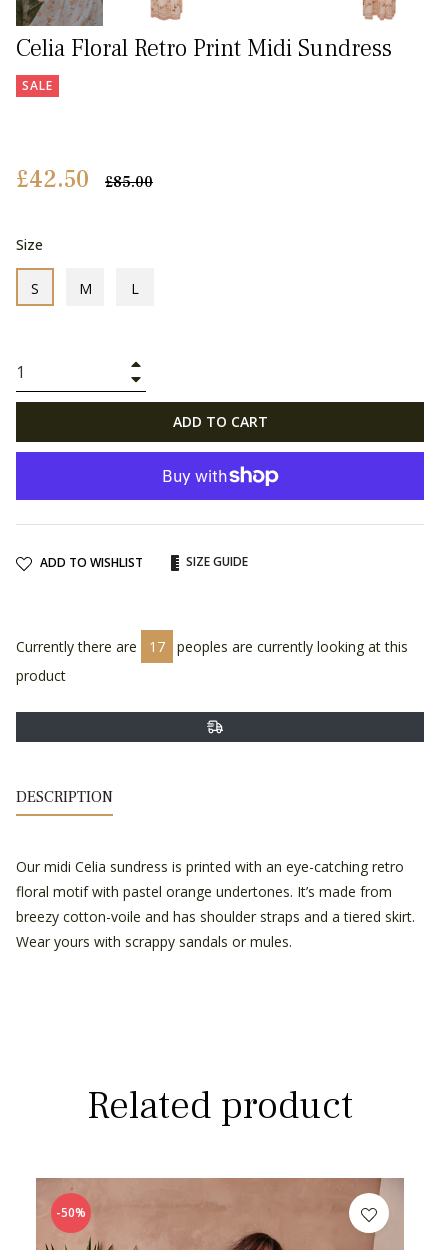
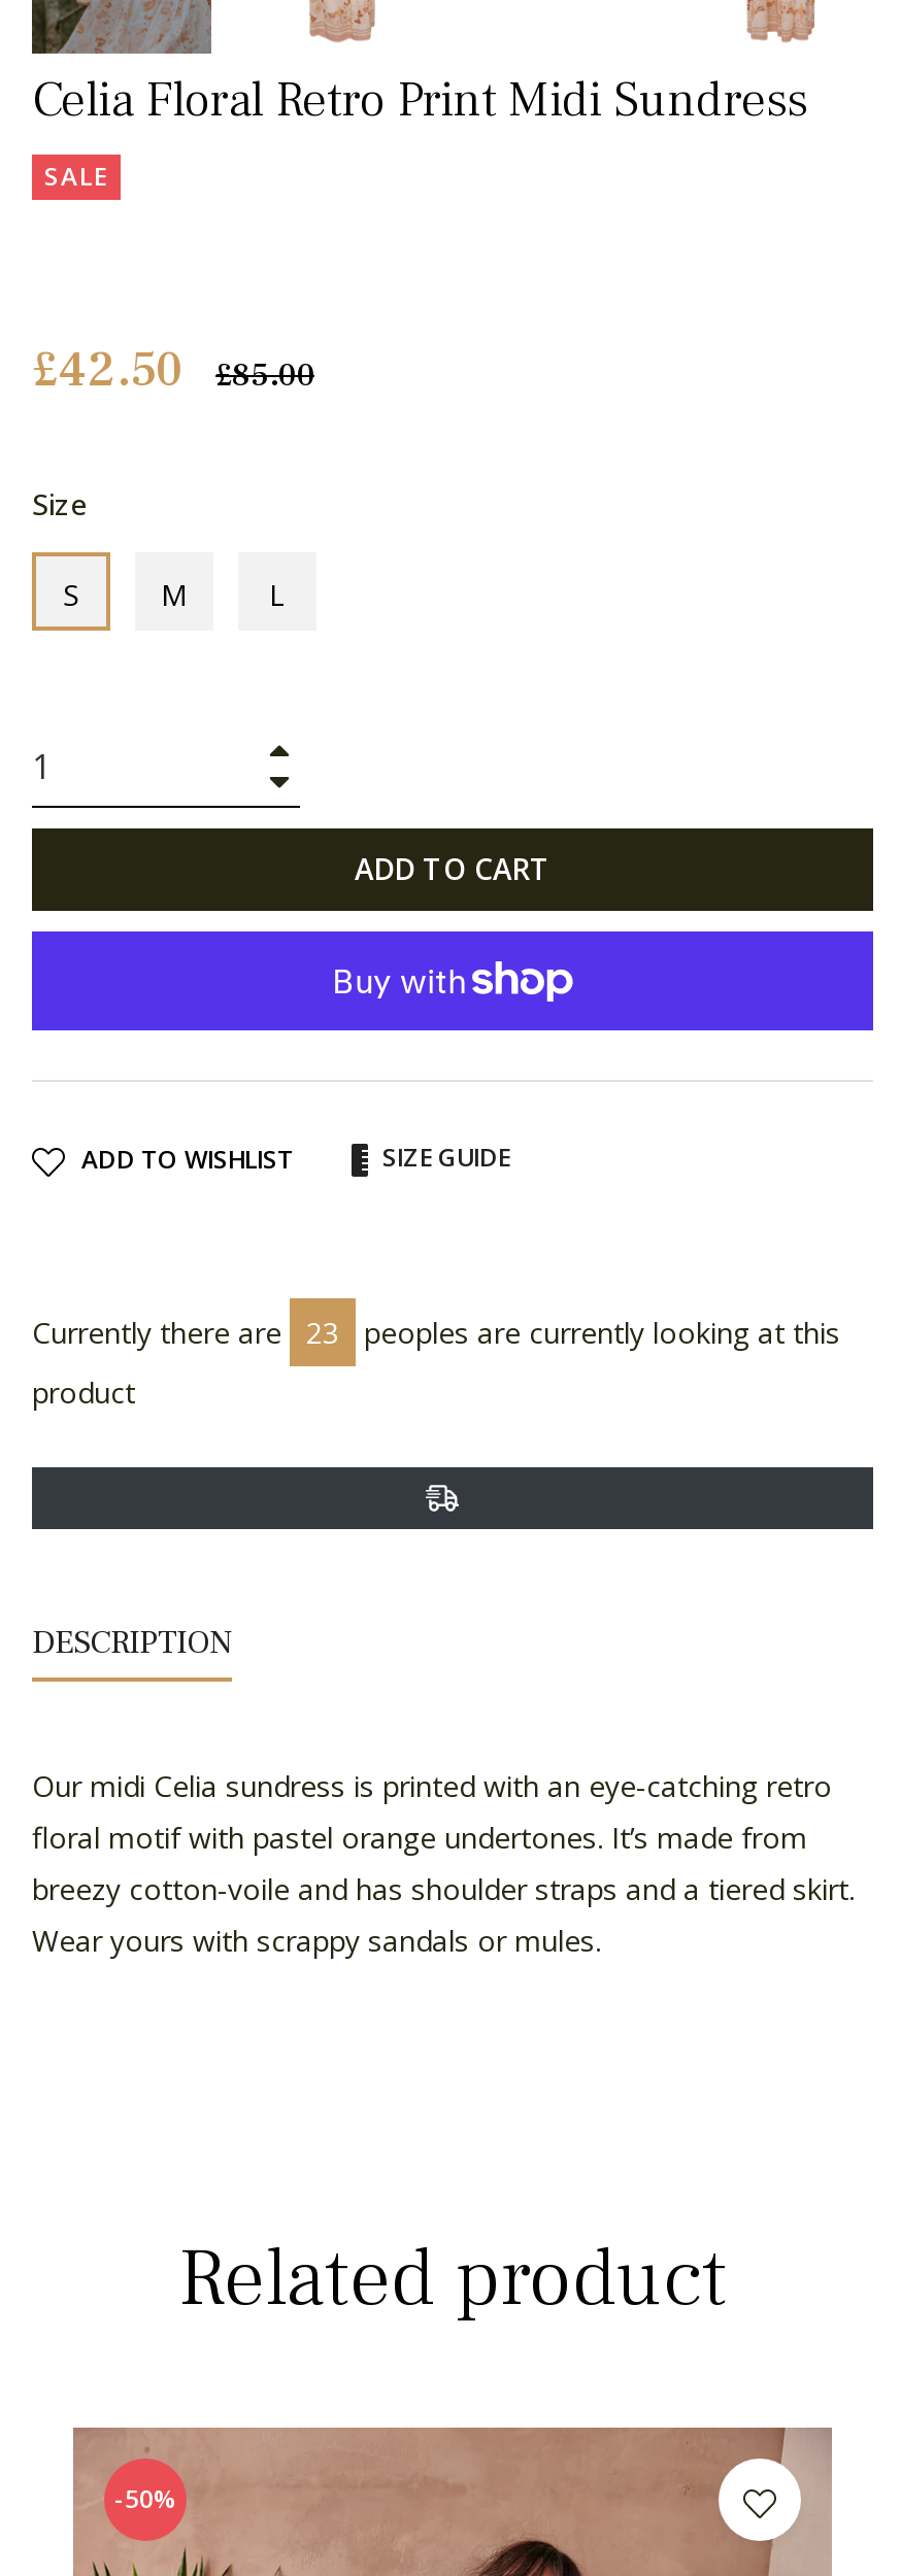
- Currently there are 17 peoples are currently looking at this
+ Currently there are 23 peoples are currently looking at this
